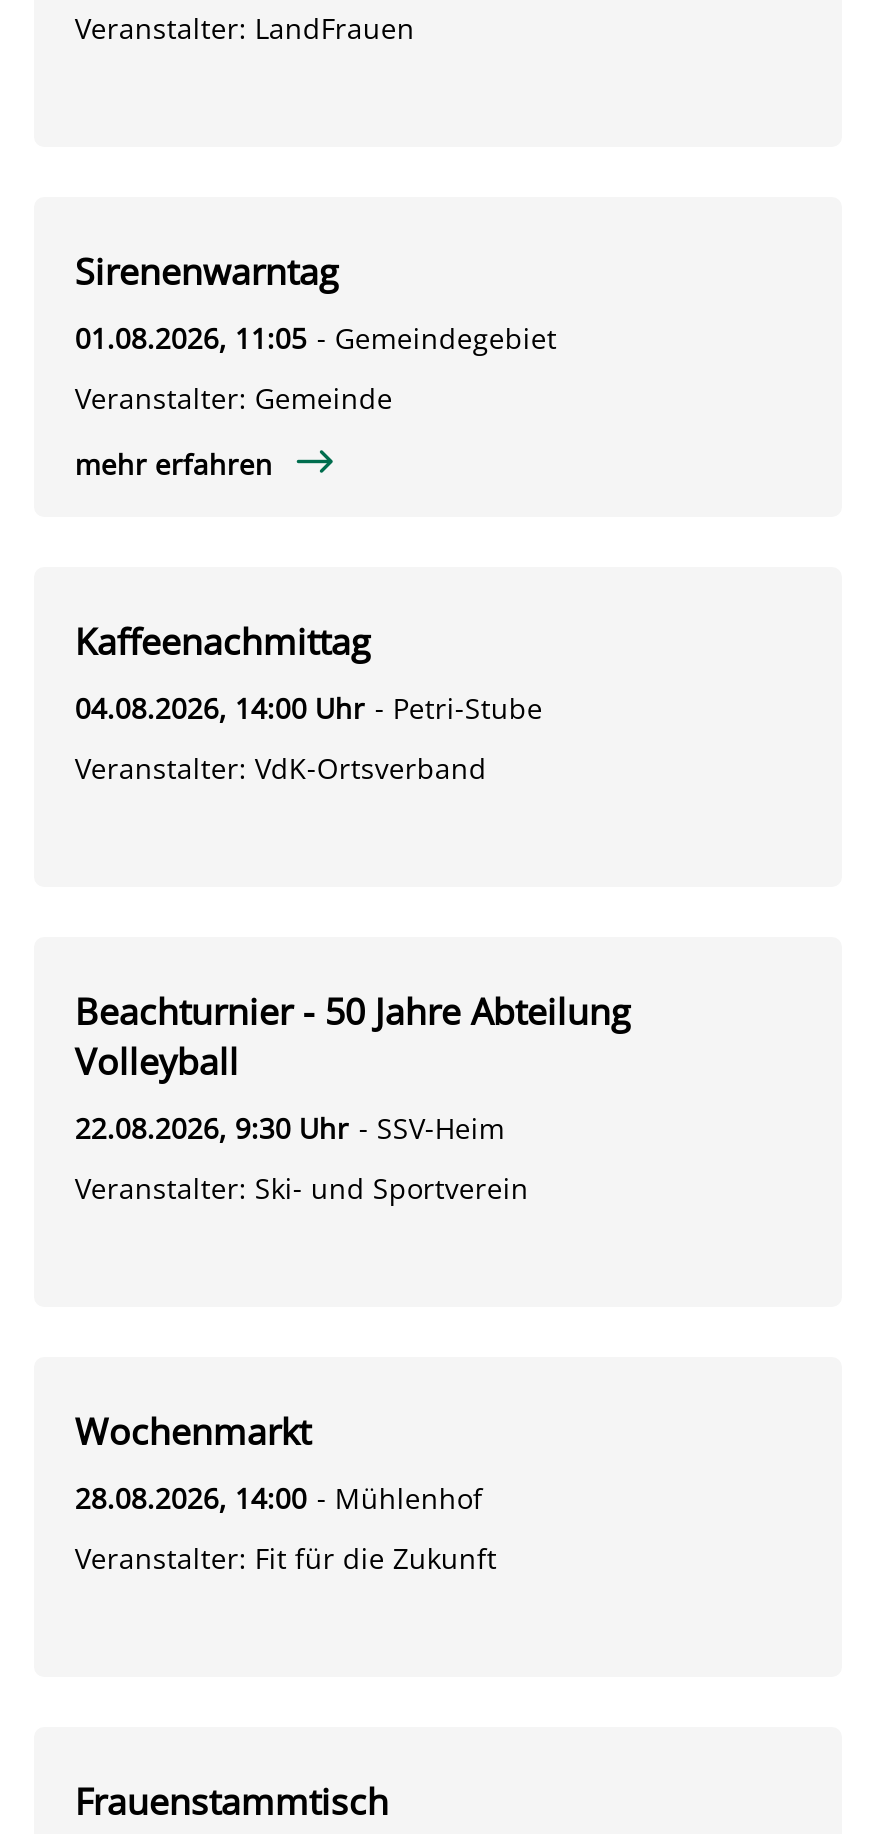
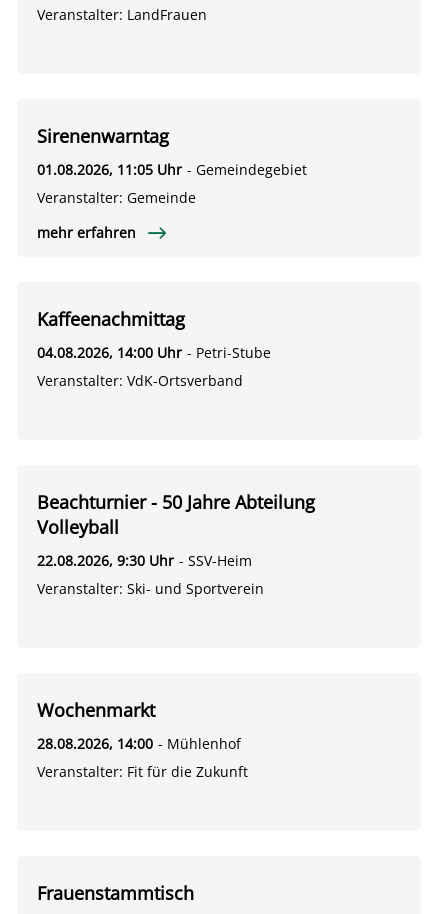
- 01.08.2026, 11:05 - Gemeindegebiet
+ 01.08.2026, 11:05 Uhr - Gemeindegebiet
